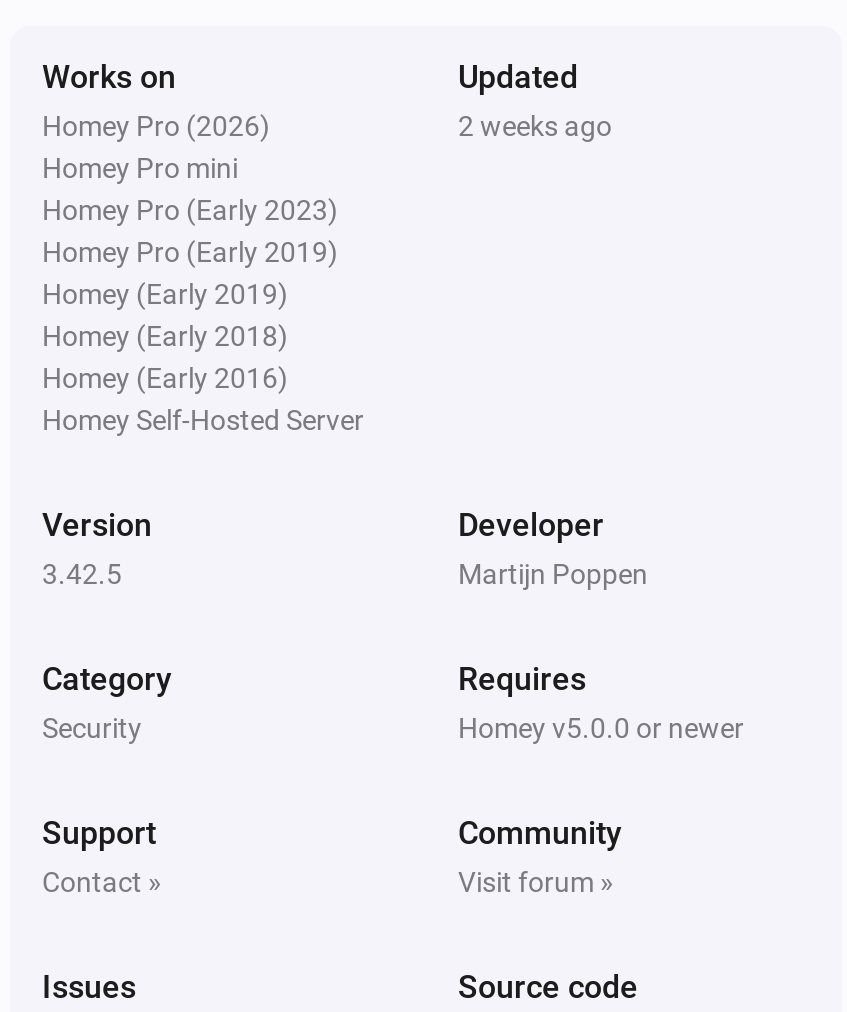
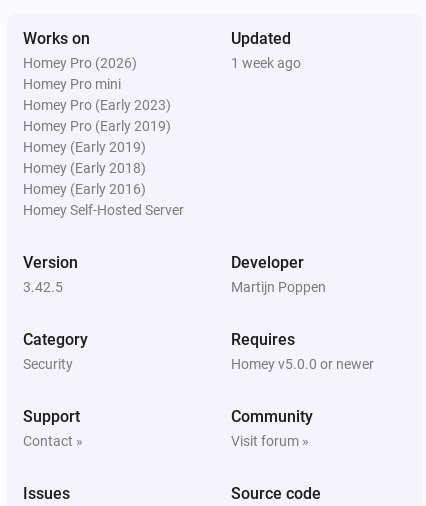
- 2 weeks ago
+ 1 week ago
